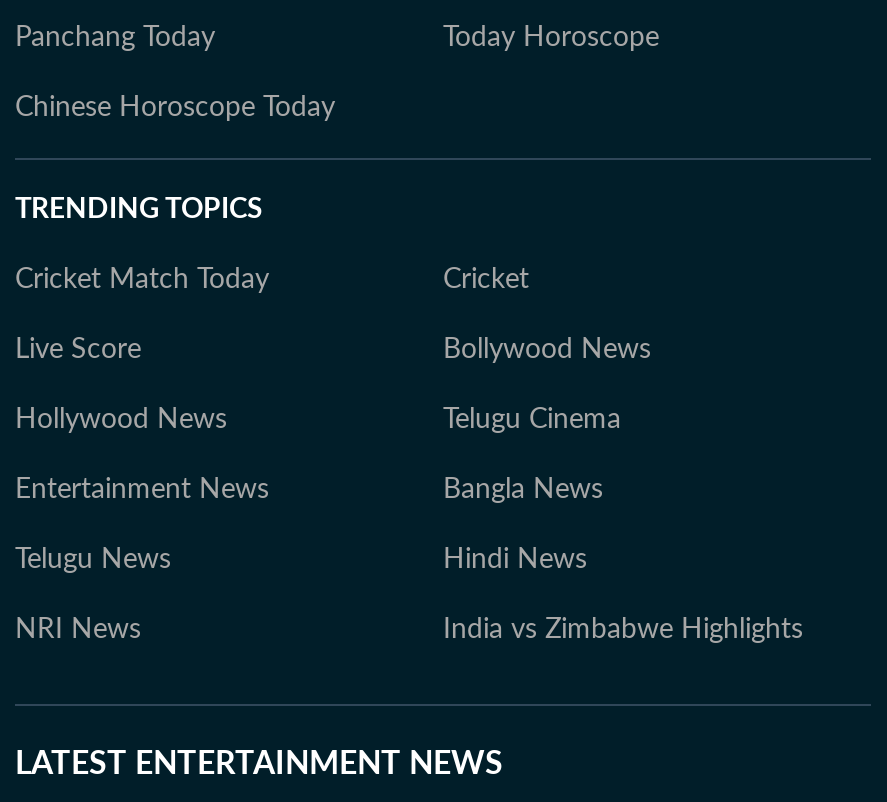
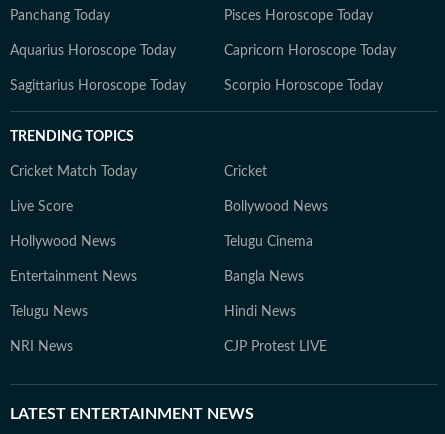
- Today Horoscope
- Chinese Horoscope Today
+ Pisces Horoscope Today
+ Aquarius Horoscope Today
+ Capricorn Horoscope Today
+ Sagittarius Horoscope Today
+ Scorpio Horoscope Today

- India vs Zimbabwe Highlights
+ CJP Protest LIVE
